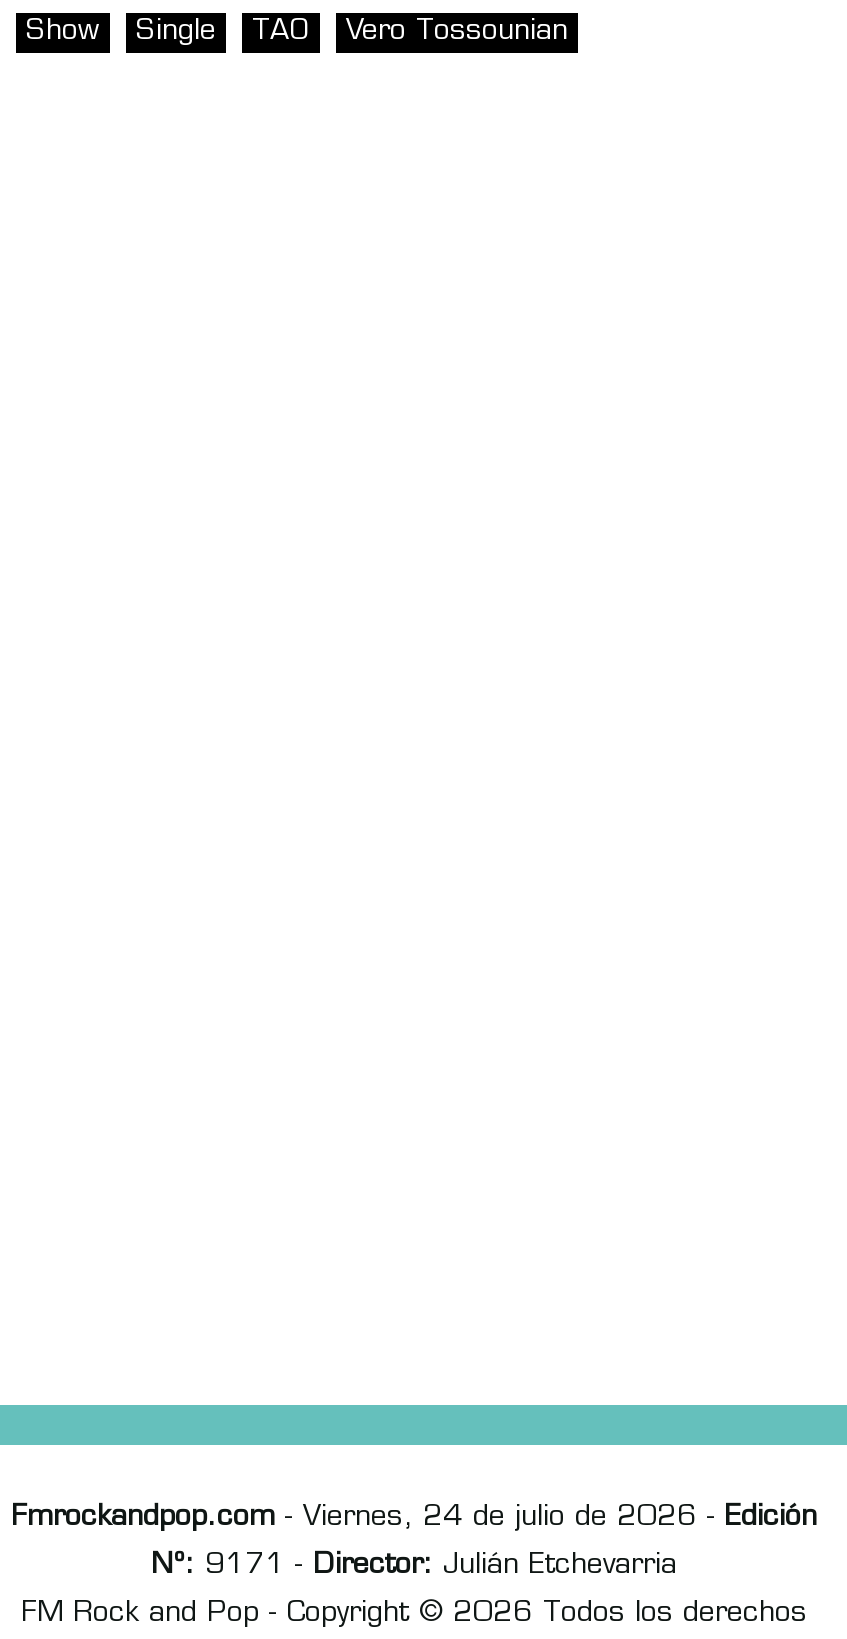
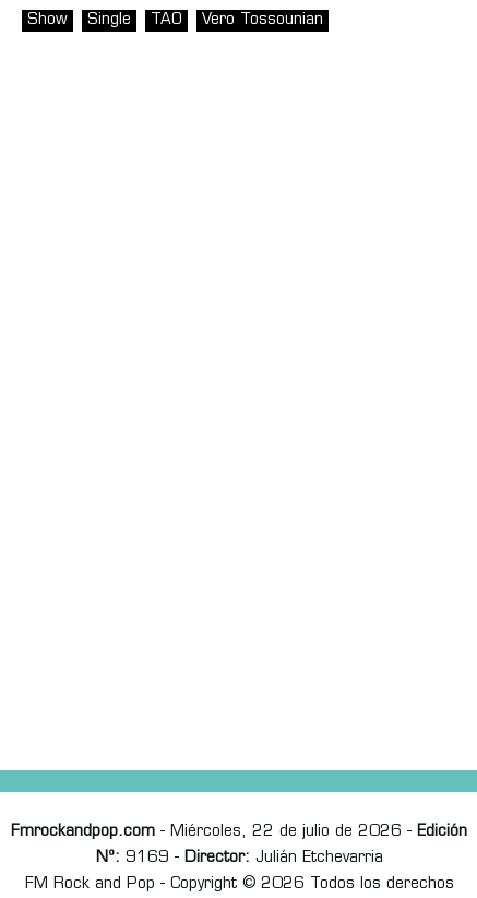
- Fmrockandpop.com - Viernes, 24 de julio de 2026 - Edición
+ Fmrockandpop.com - Miércoles, 22 de julio de 2026 - Edición

- Nº: 9171 - Director: Julián Etchevarria
+ Nº: 9169 - Director: Julián Etchevarria
